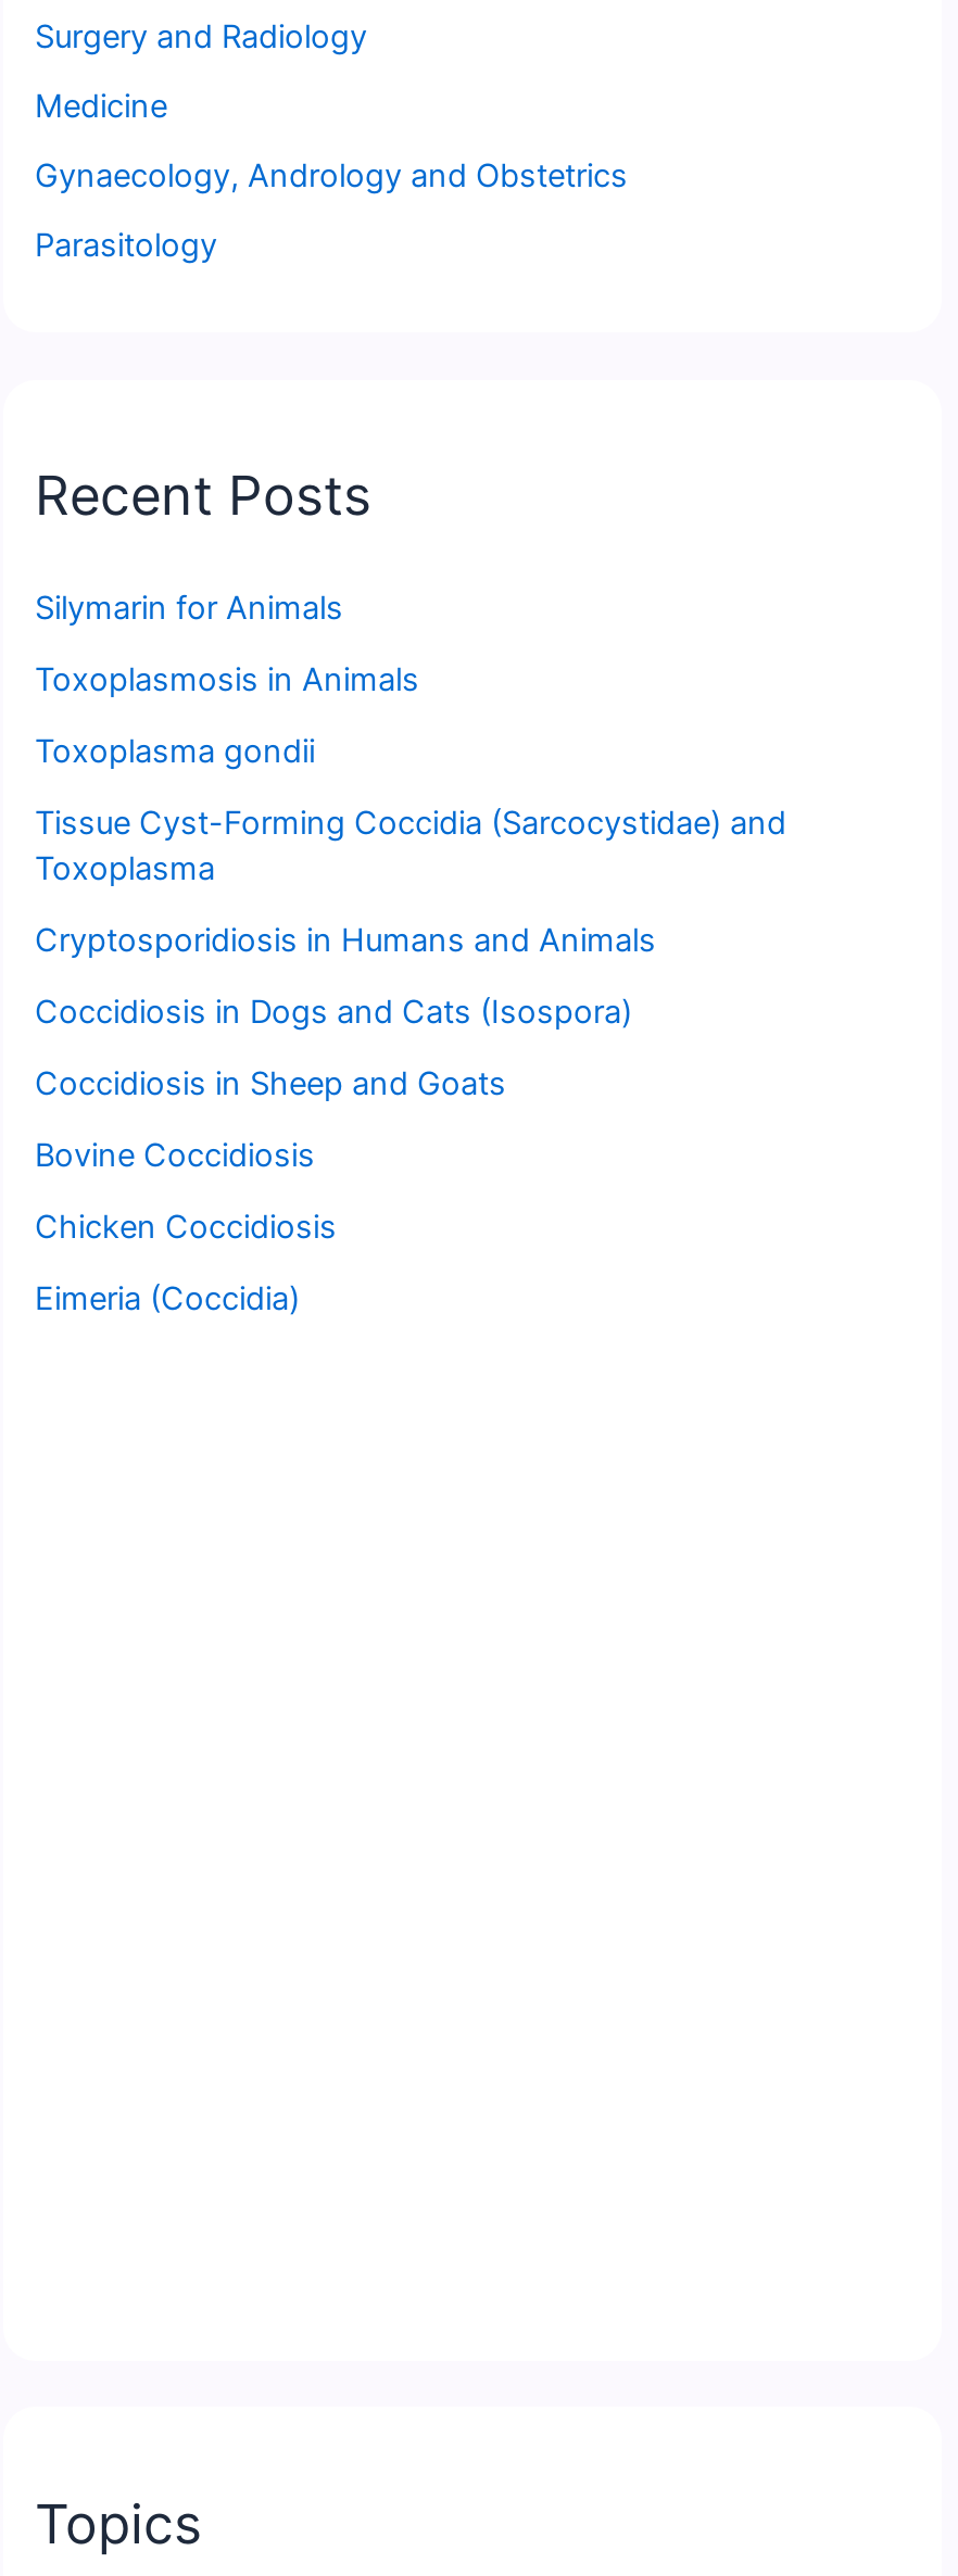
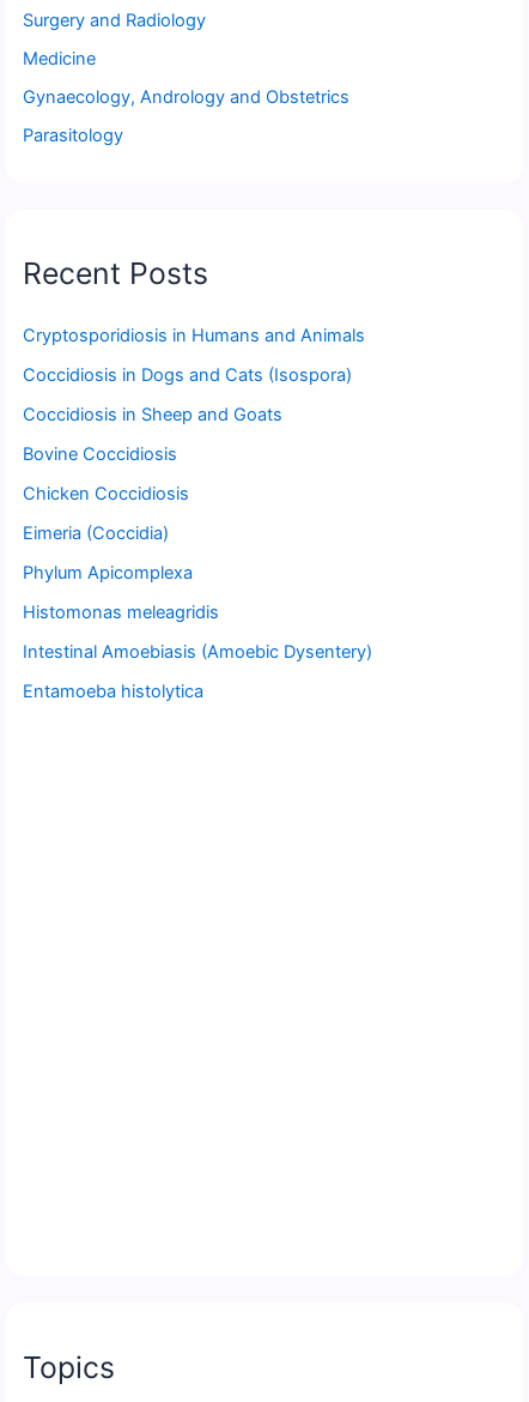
- Silymarin for Animals
- Toxoplasmosis in Animals
- Toxoplasma gondii
- Tissue Cyst-Forming Coccidia (Sarcocystidae) and
- Toxoplasma

moved up: Cryptosporidiosis in Humans and Animals | Coccidiosis in Dogs and Cats (Isospora) | Coccidiosis in Sheep and Goats | Bovine Coccidiosis | Chicken Coccidiosis | Eimeria (Coccidia)

+ Phylum Apicomplexa
+ Histomonas meleagridis
+ Intestinal Amoebiasis (Amoebic Dysentery)
+ Entamoeba histolytica
